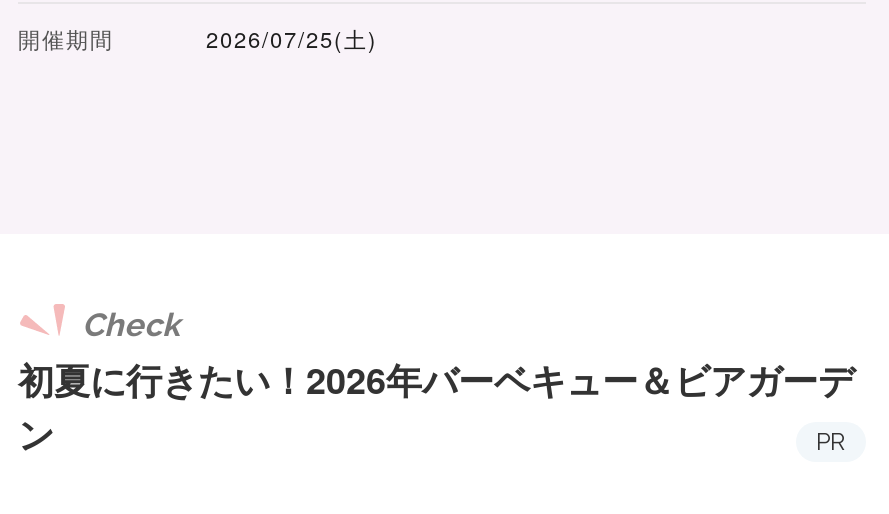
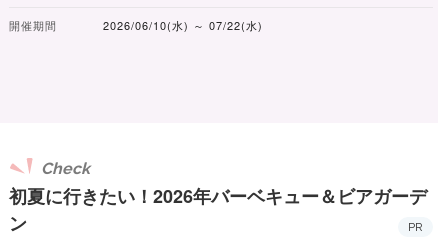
- 2026/07/25(土)
+ 2026/06/10(水) ～ 07/22(水)
